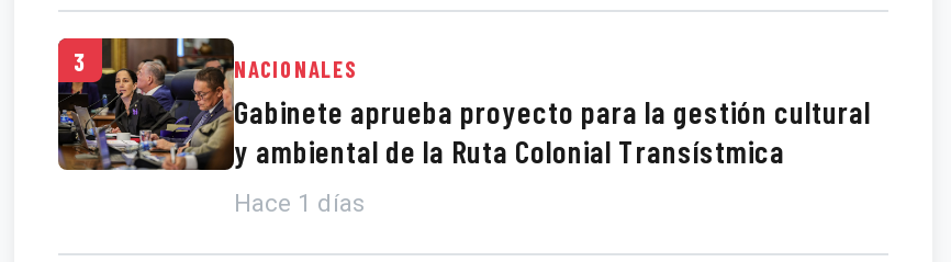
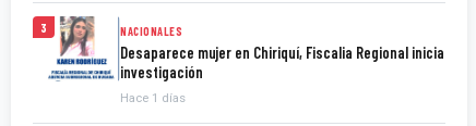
- [image]
- Gabinete aprueba proyecto para la gestión cultural
- y ambiental de la Ruta Colonial Transístmica
+ [image]
+ Desaparece mujer en Chiriquí, Fiscalia Regional inicia
+ investigación
